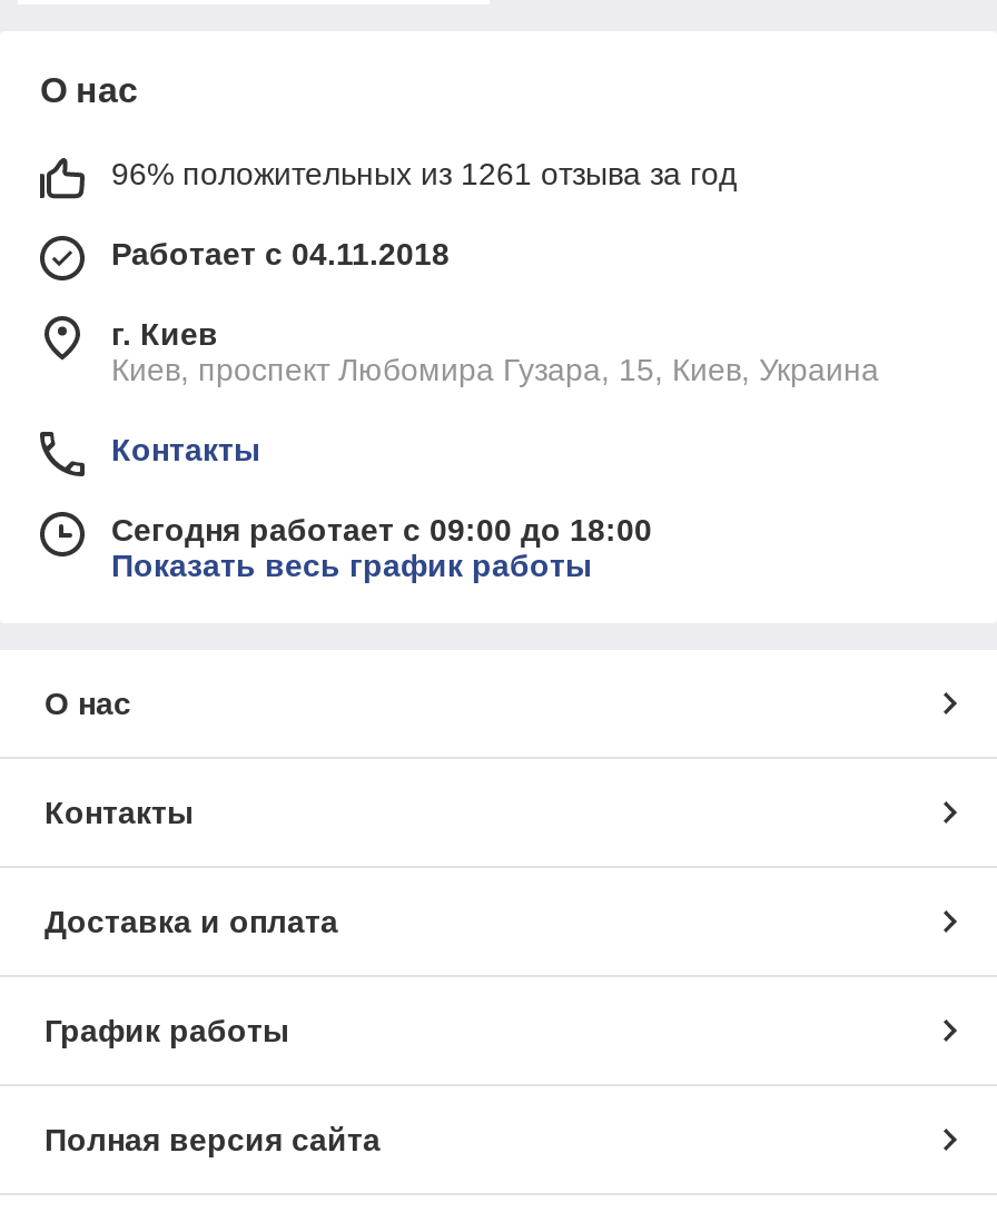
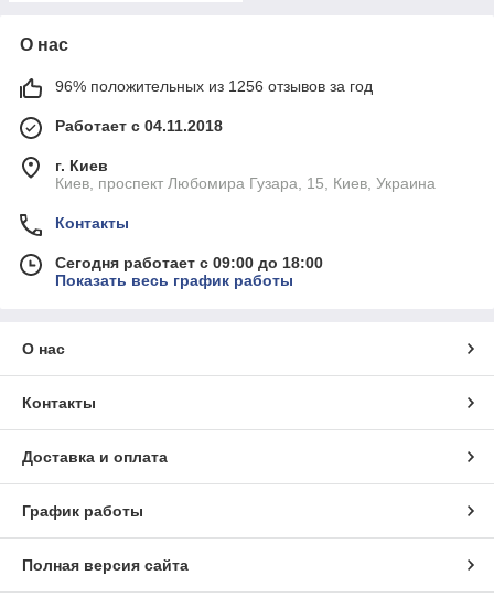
- 96% положительных из 1261 отзыва за год
+ 96% положительных из 1256 отзывов за год
